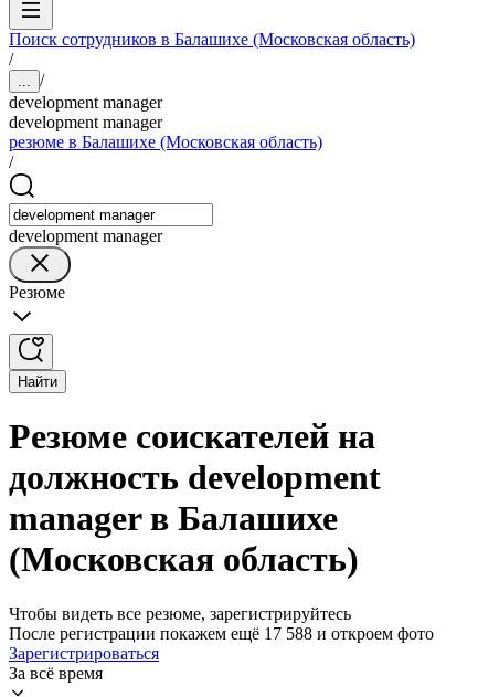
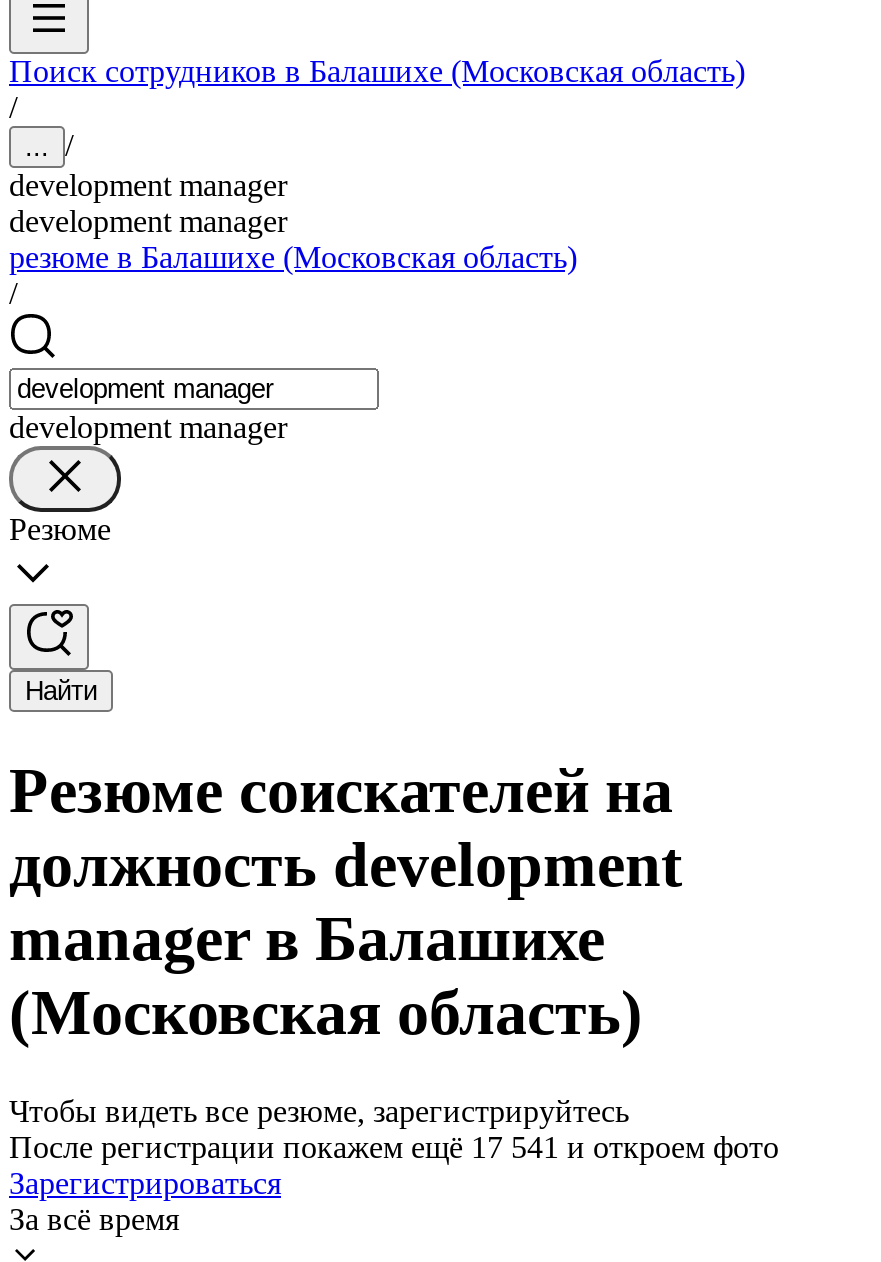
- После регистрации покажем ещё 17 588 и откроем фото
+ После регистрации покажем ещё 17 541 и откроем фото
